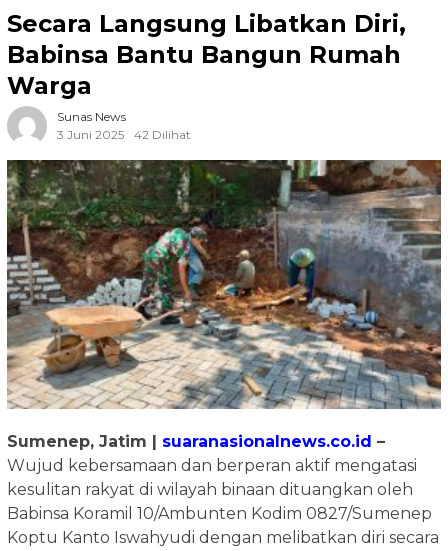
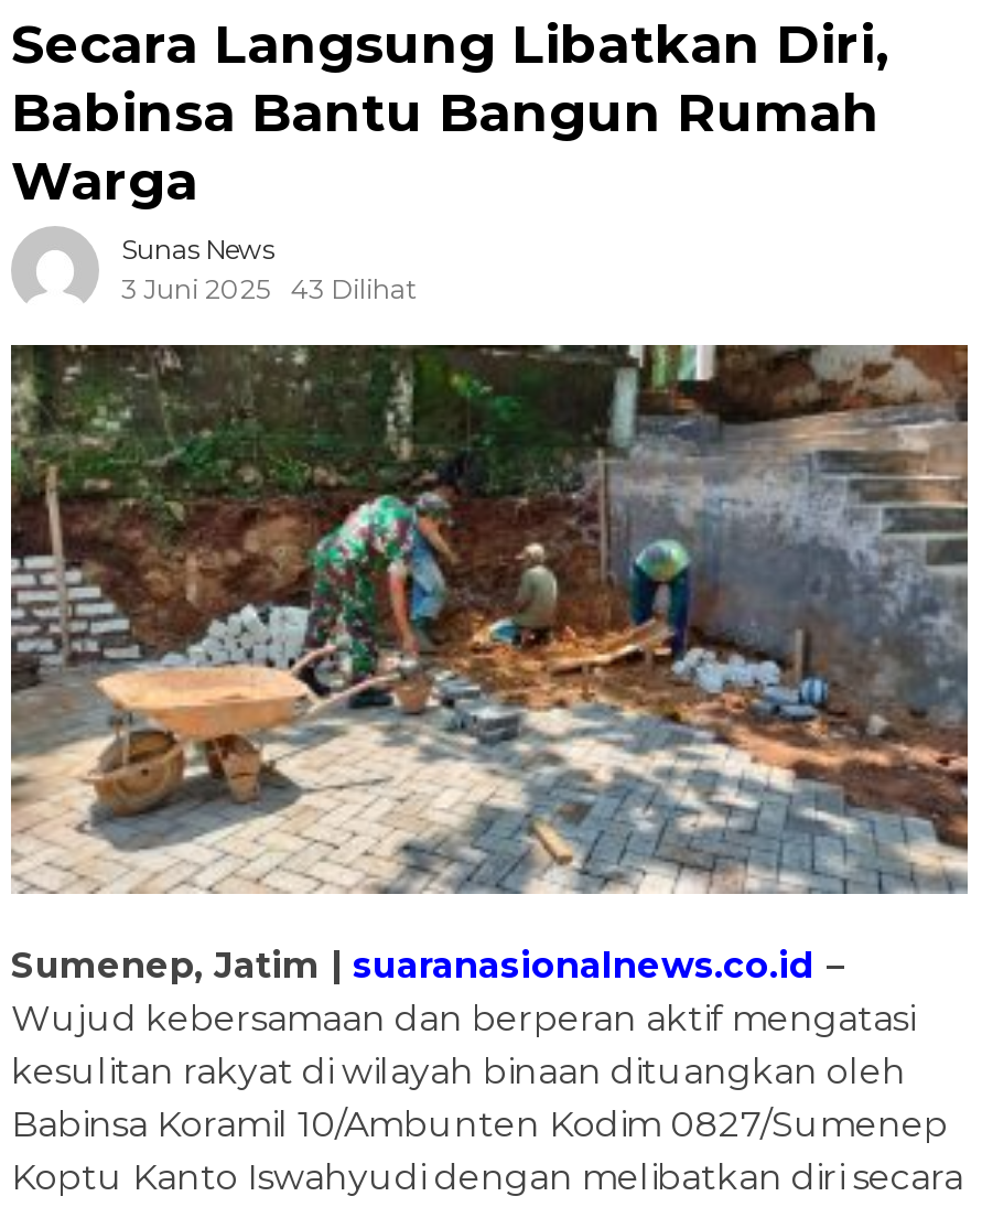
- 3 Juni 2025 42 Dilihat
+ 3 Juni 2025 43 Dilihat
